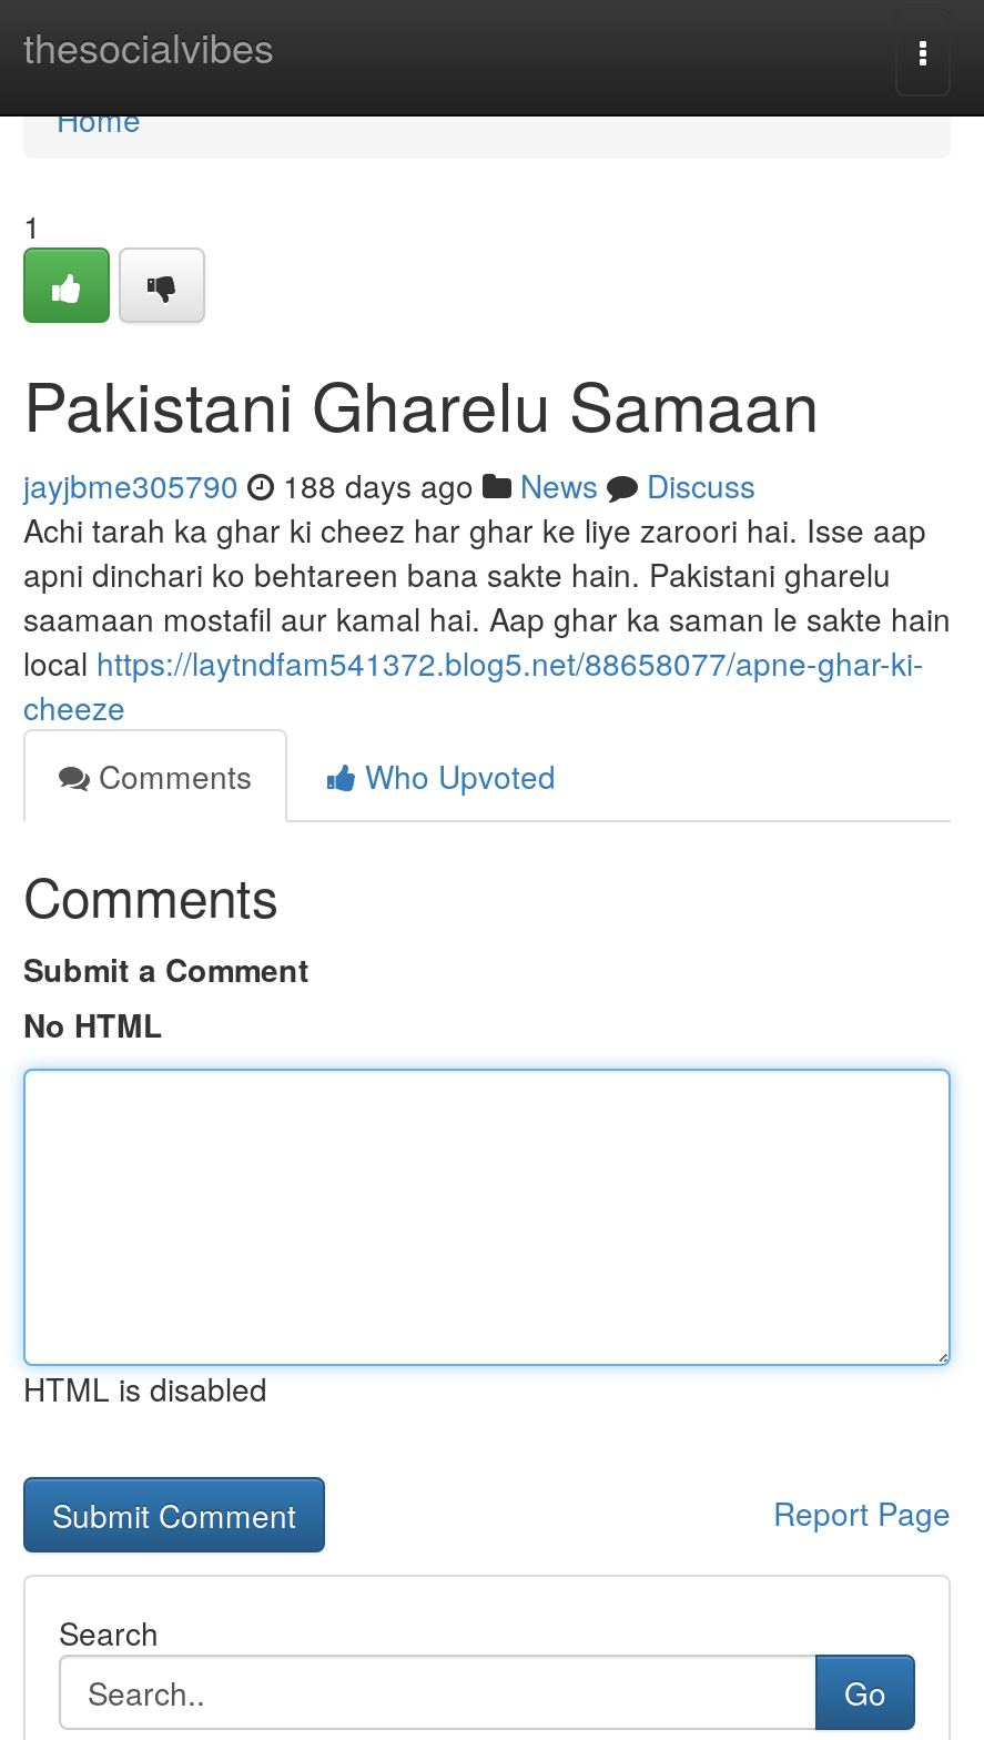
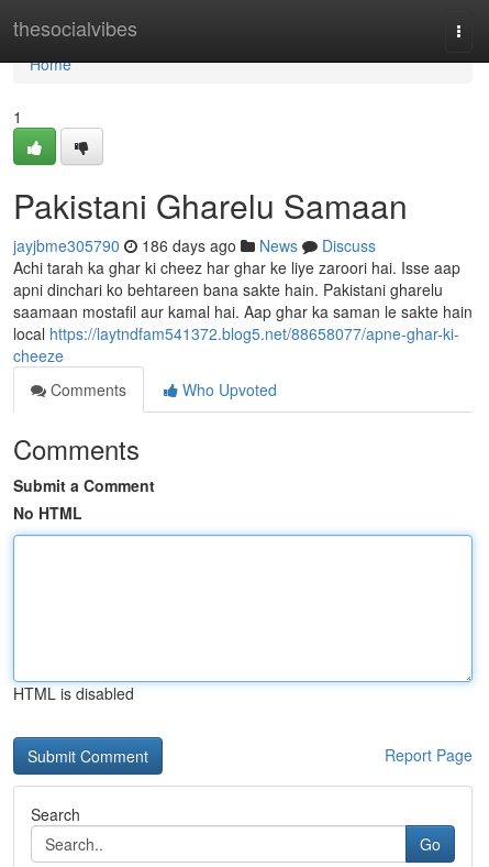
- jayjbme305790 188 days ago News Discuss
+ jayjbme305790 186 days ago News Discuss
